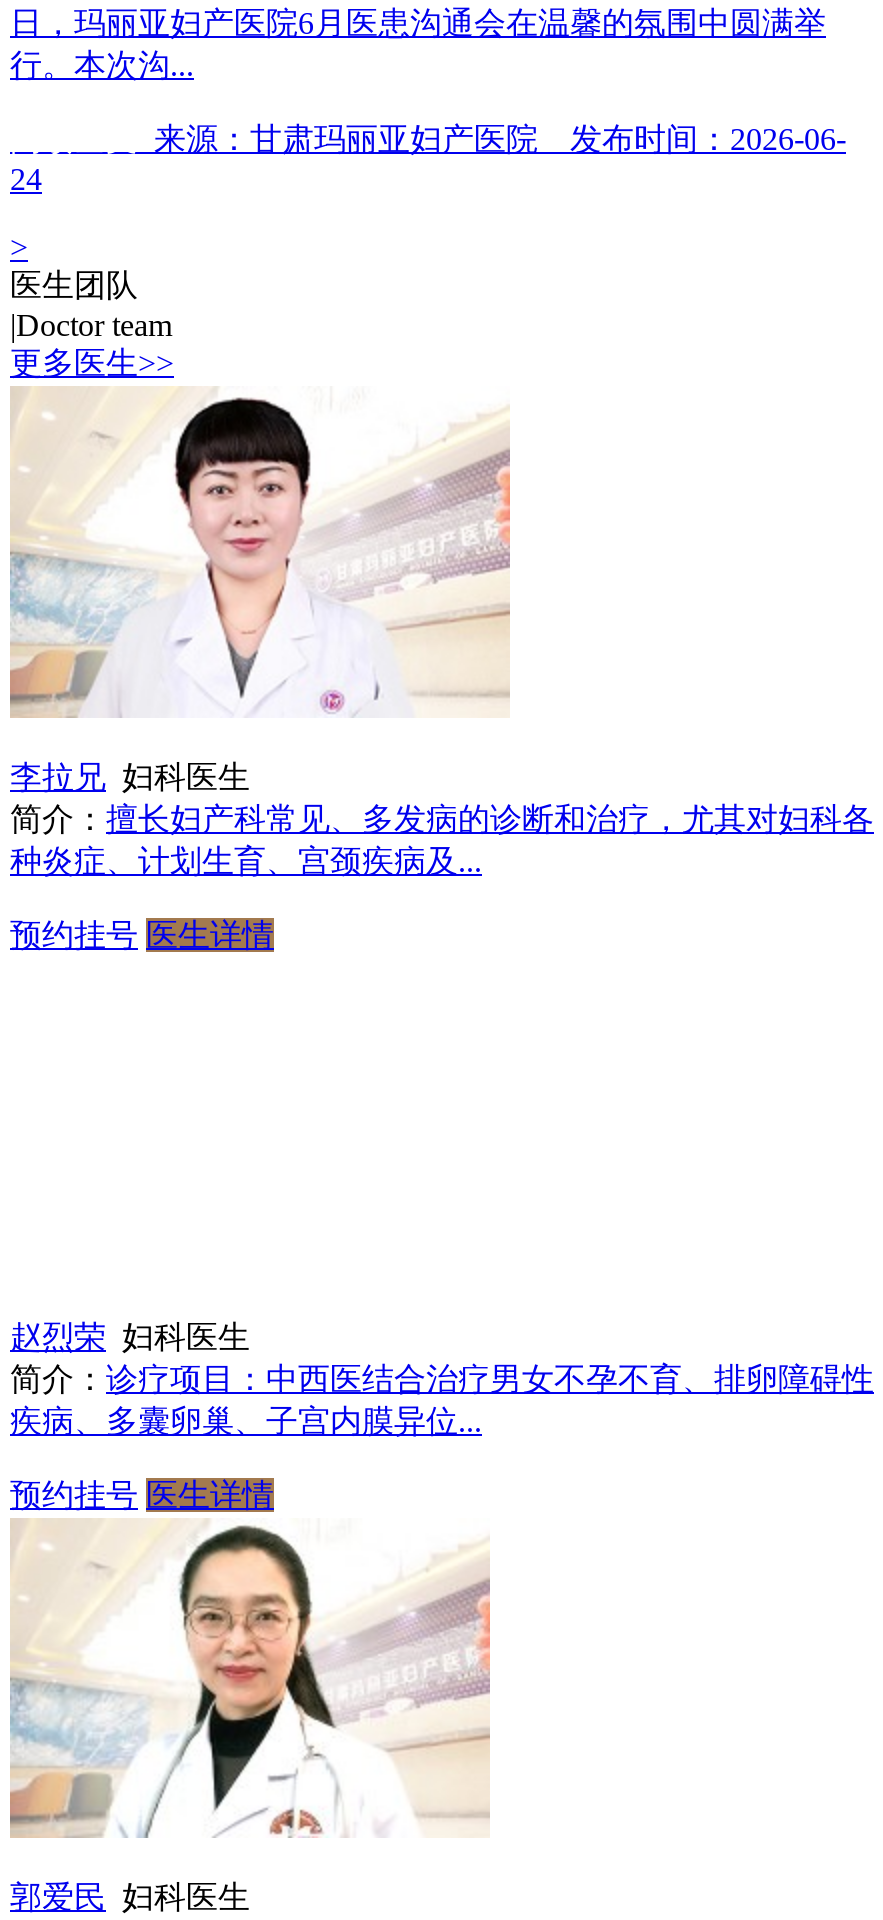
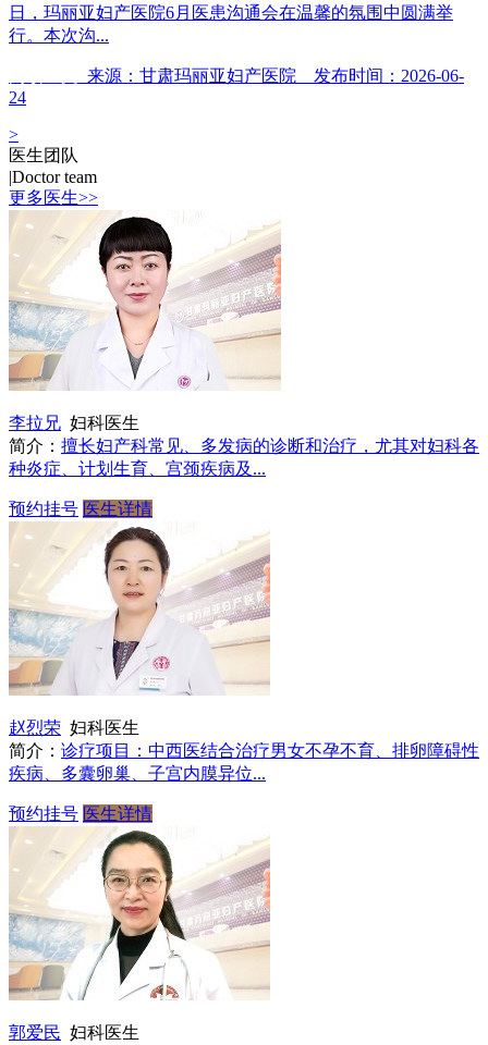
+ [image]
